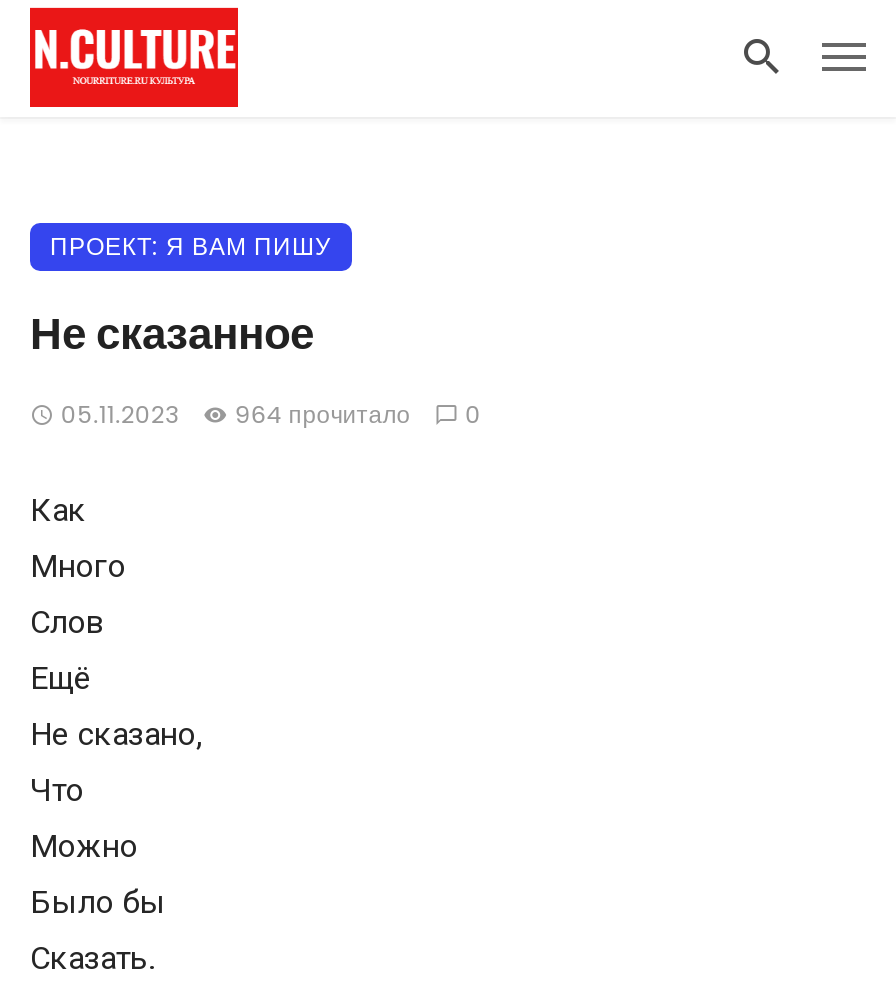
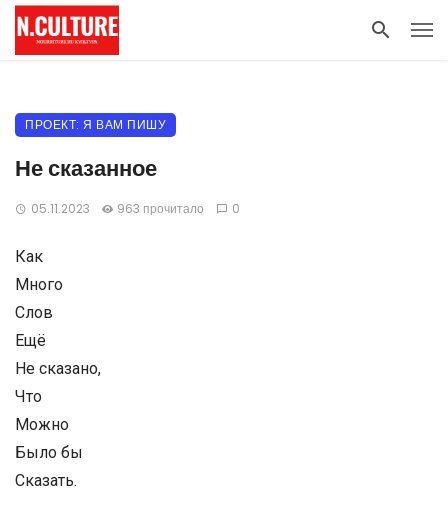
- 05.11.2023 964 прочитало 0
+ 05.11.2023 963 прочитало 0
